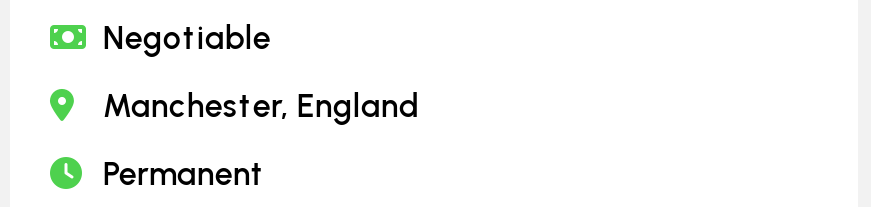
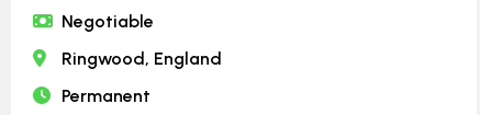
- Manchester, England
+ Ringwood, England
